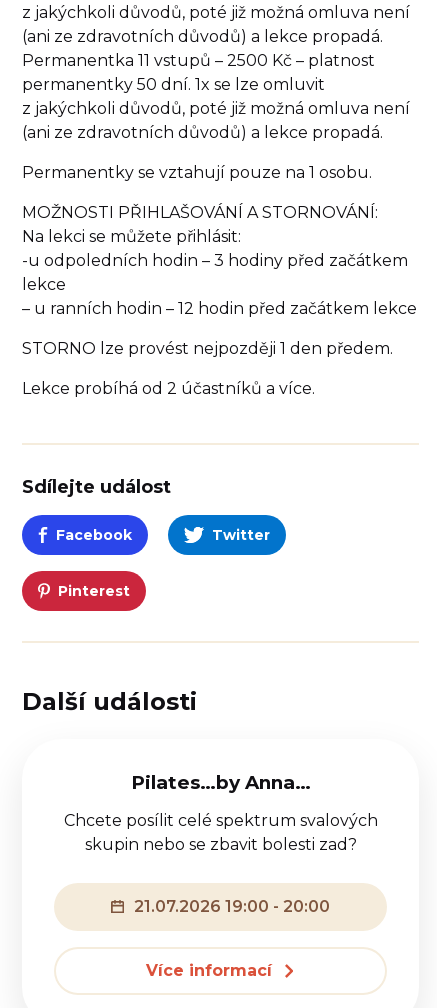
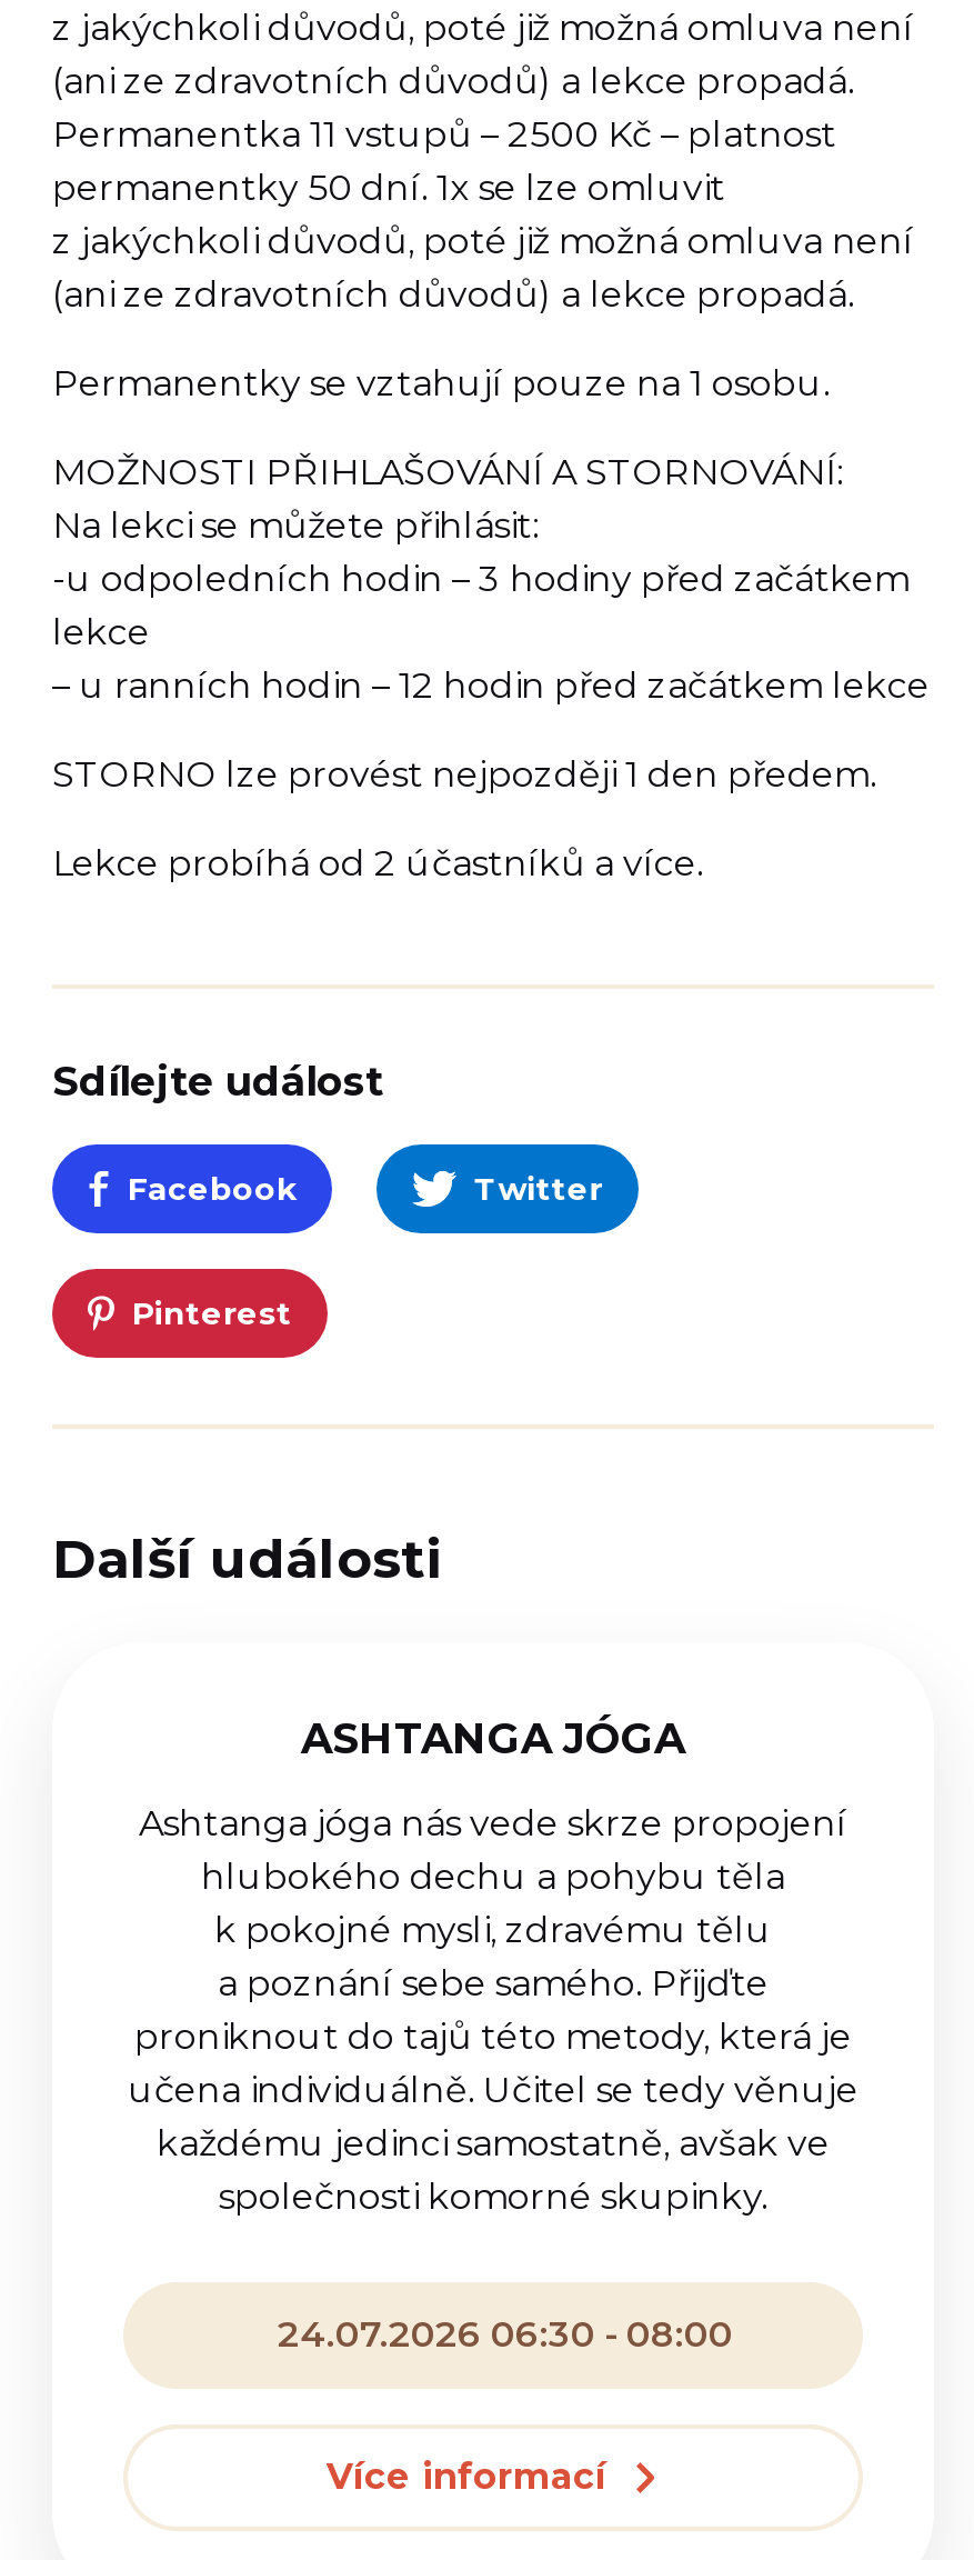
- Pilates…by Anna…
+ ASHTANGA JÓGA

- Chcete posílit celé spektrum svalových
- skupin nebo se zbavit bolesti zad?
+ Ashtanga jóga nás vede skrze propojení
+ hlubokého dechu a pohybu těla
+ k pokojné mysli, zdravému tělu
+ a poznání sebe samého. Přijďte
+ proniknout do tajů této metody, která je
+ učena individuálně. Učitel se tedy věnuje
+ každému jedinci samostatně, avšak ve
+ společnosti komorné skupinky.

- 21.07.2026 19:00 - 20:00
+ 24.07.2026 06:30 - 08:00
